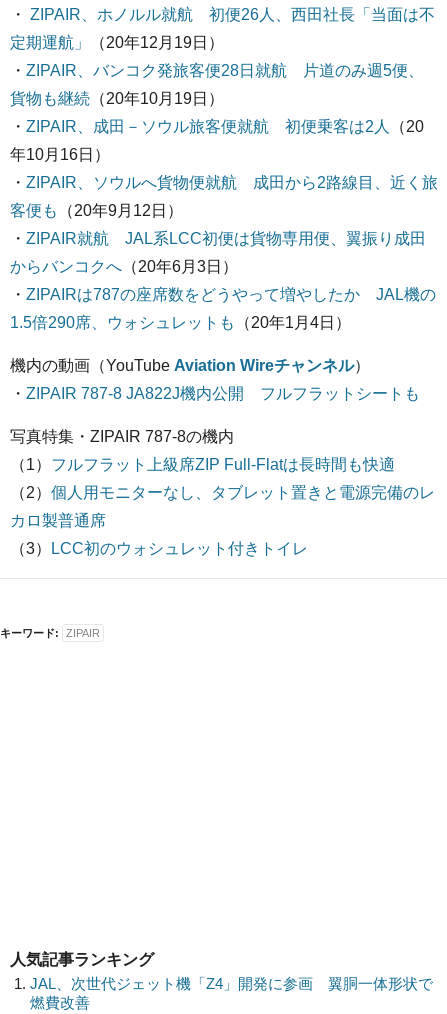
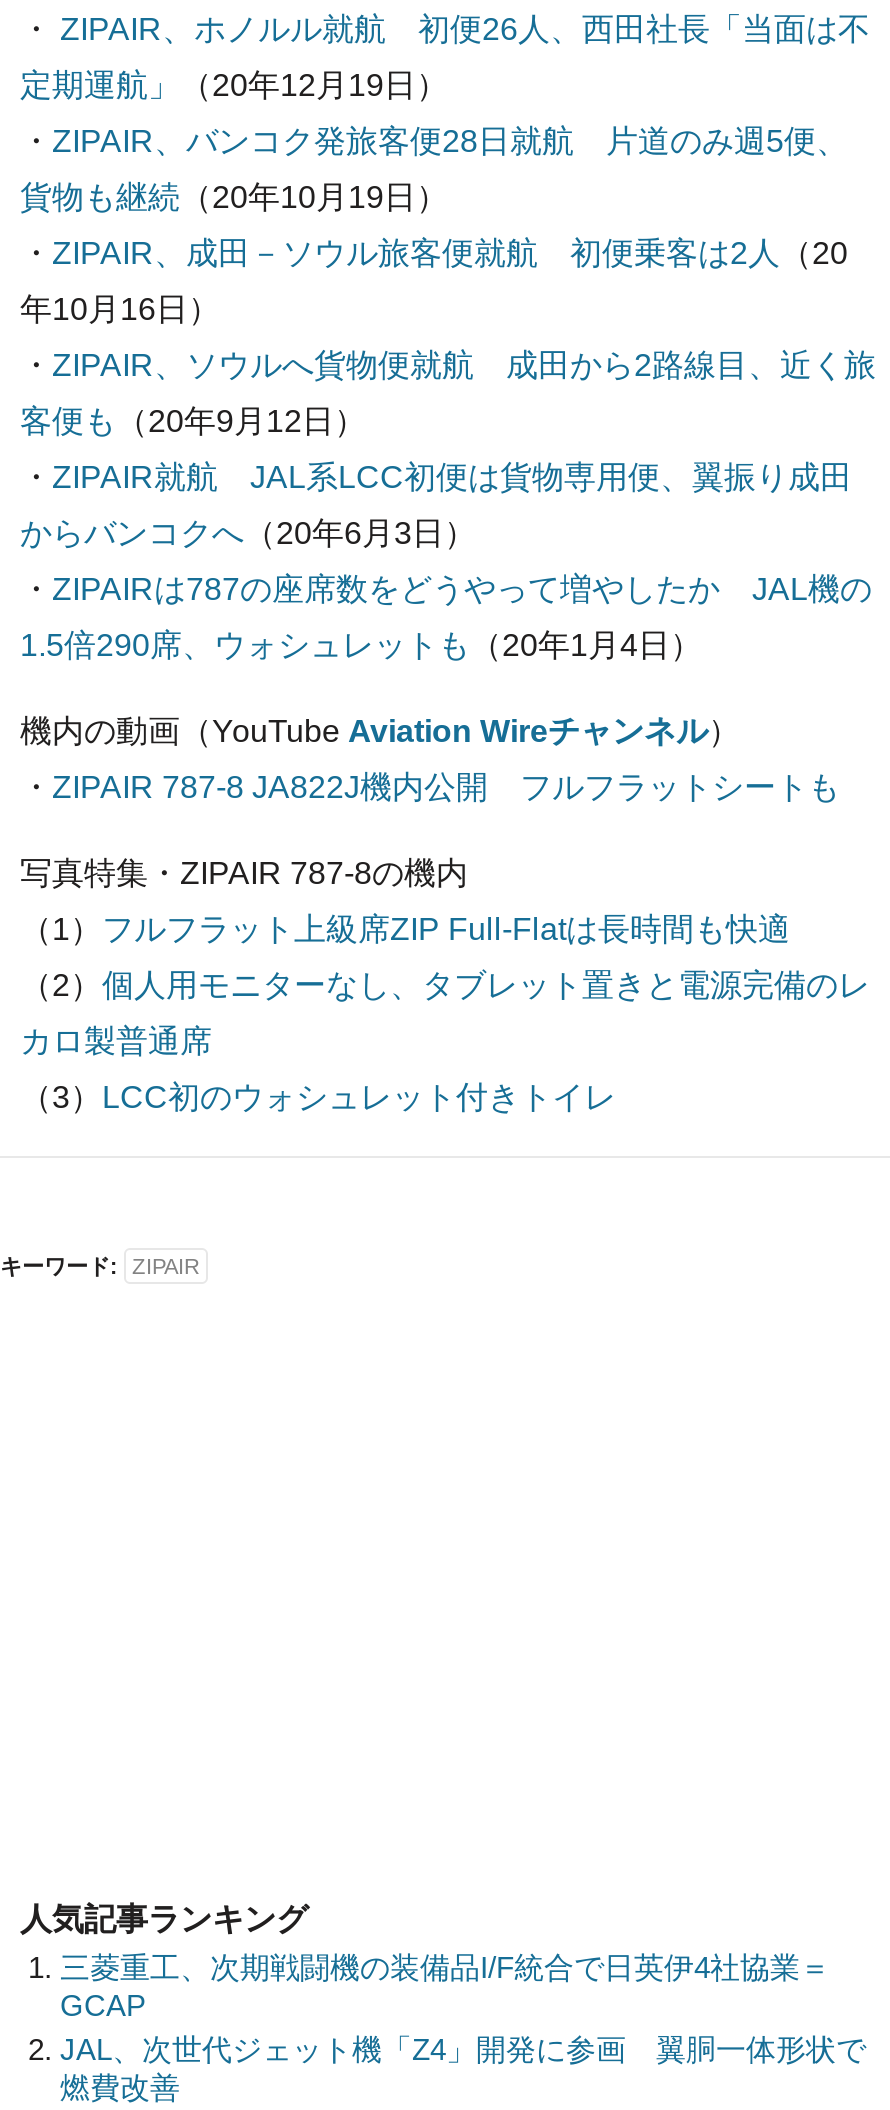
+ 三菱重工、次期戦闘機の装備品I/F統合で日英伊4社協業＝
+ GCAP
